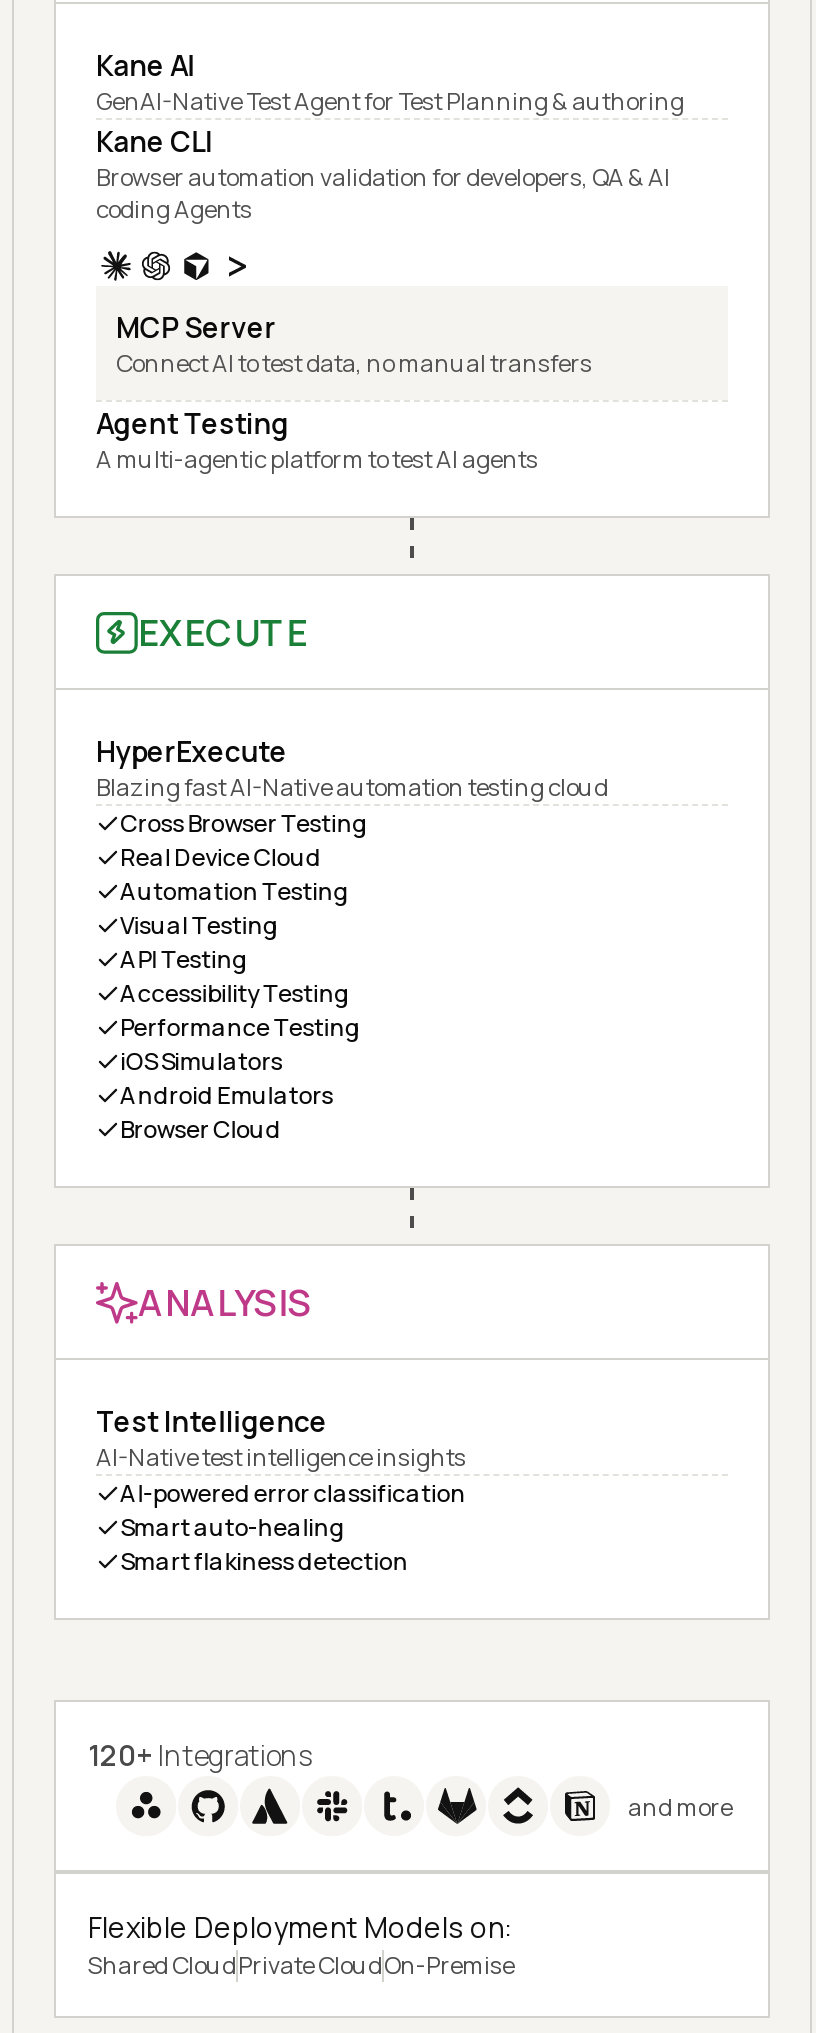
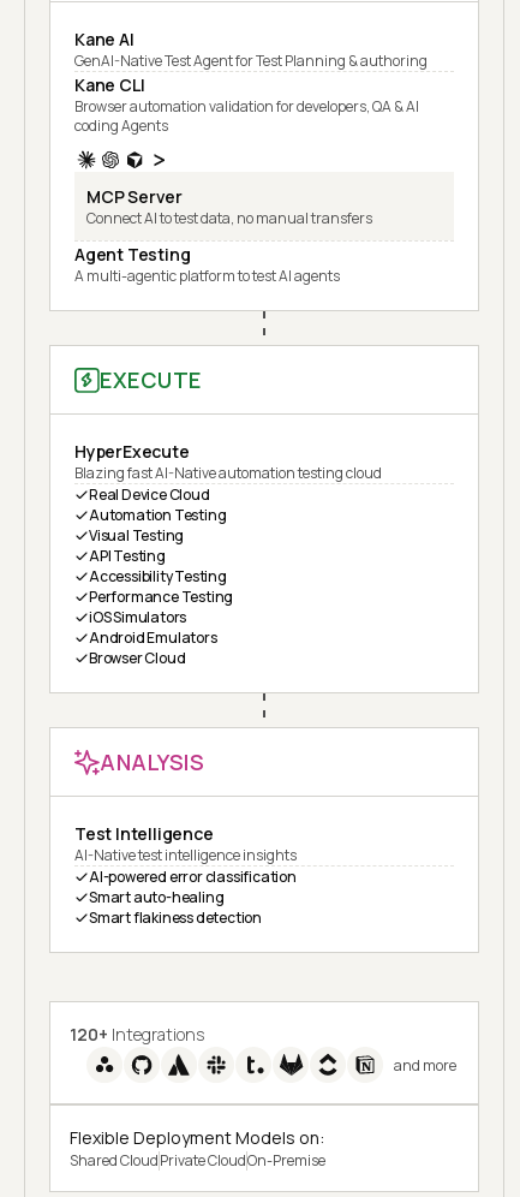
- Cross Browser Testing
